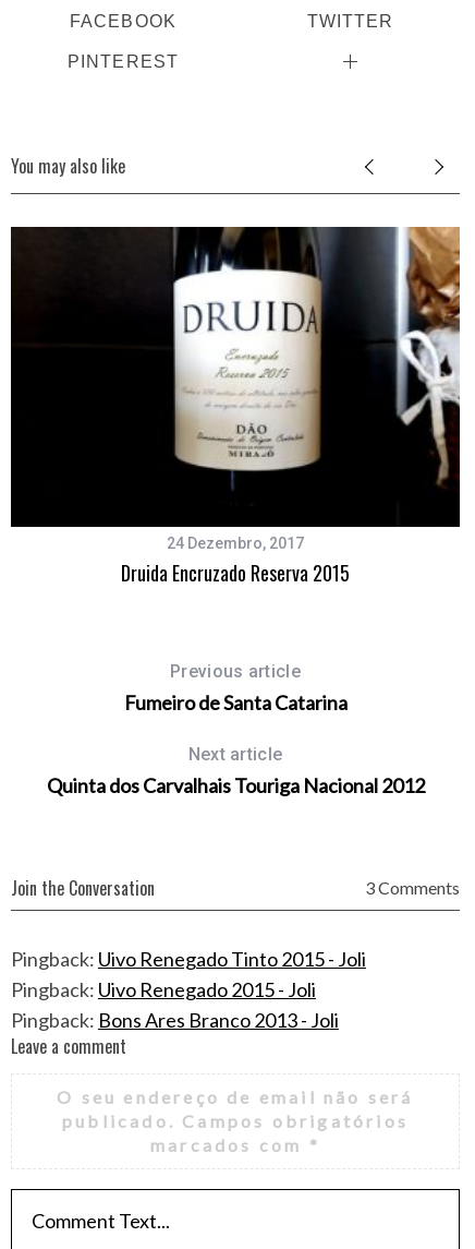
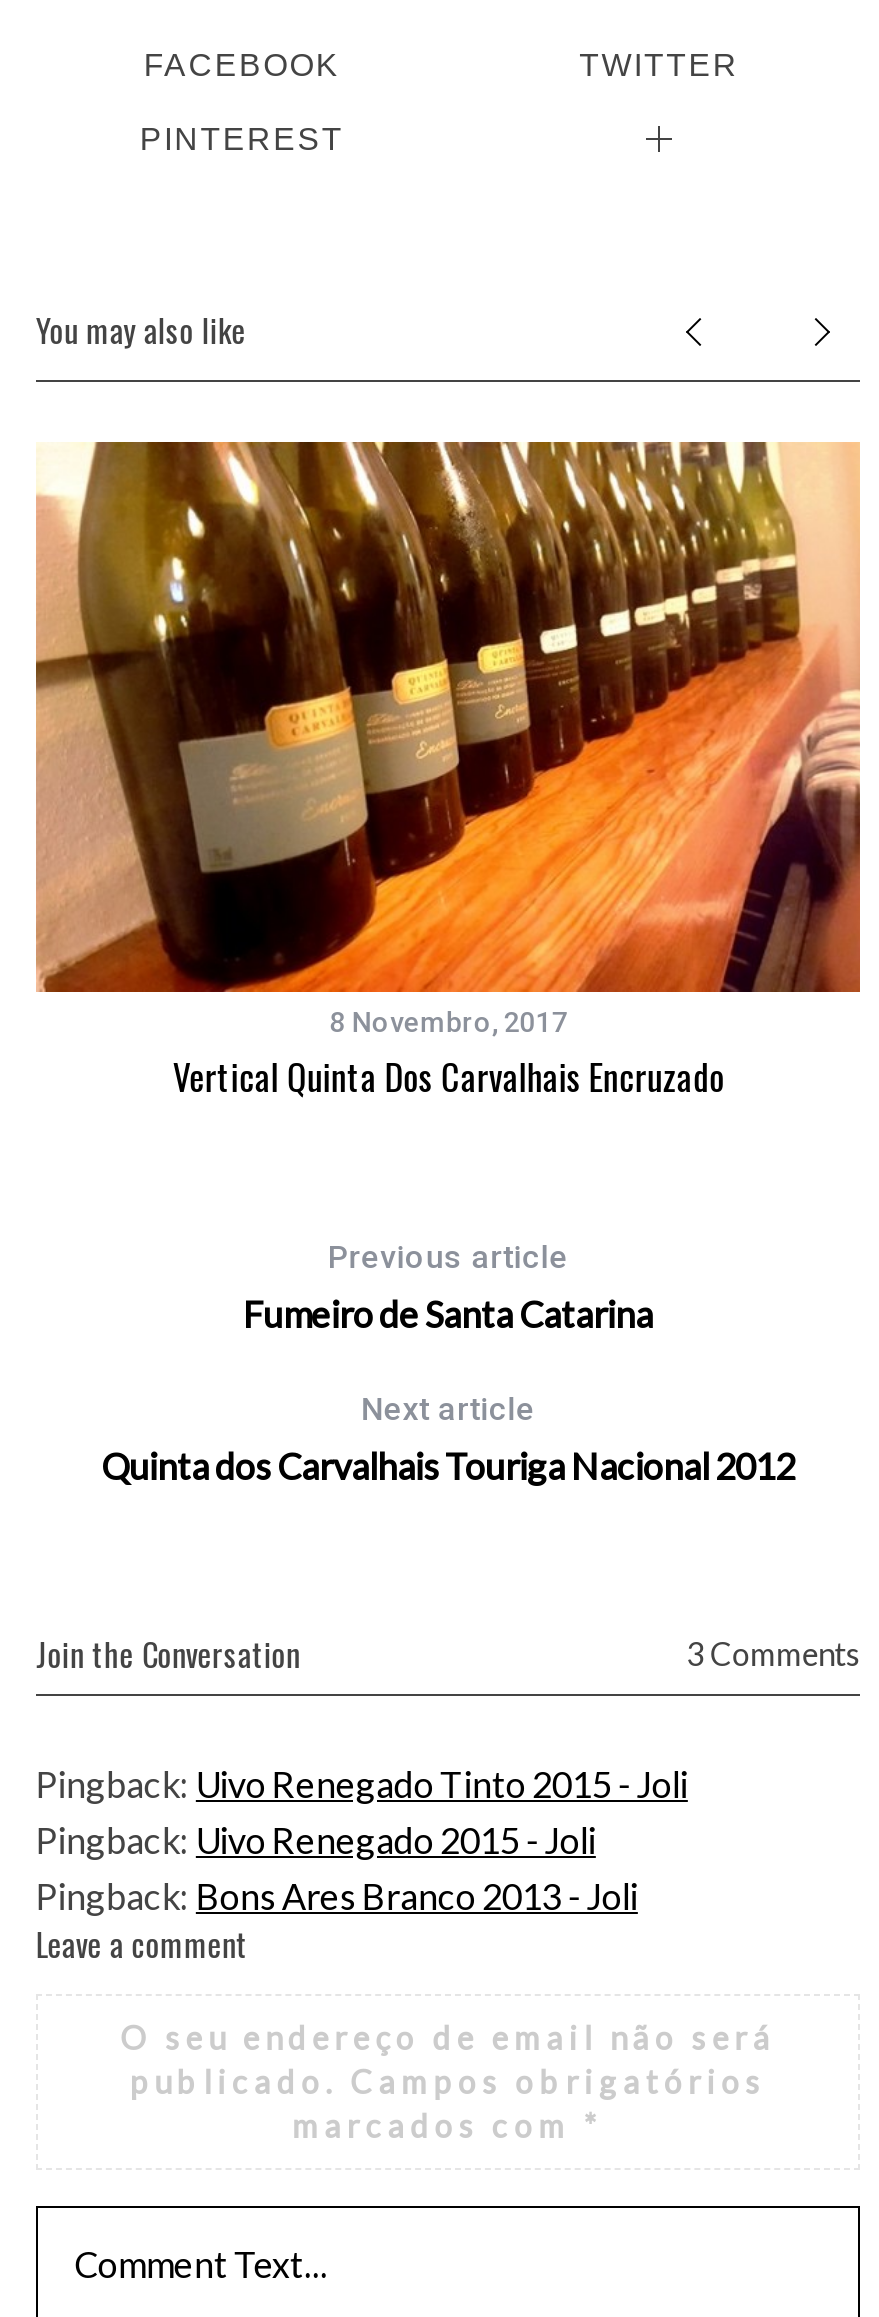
- [image]
- 24 Dezembro, 2017
- Druida Encruzado Reserva 2015
+ [image]
+ 8 Novembro, 2017
+ Vertical Quinta Dos Carvalhais Encruzado
